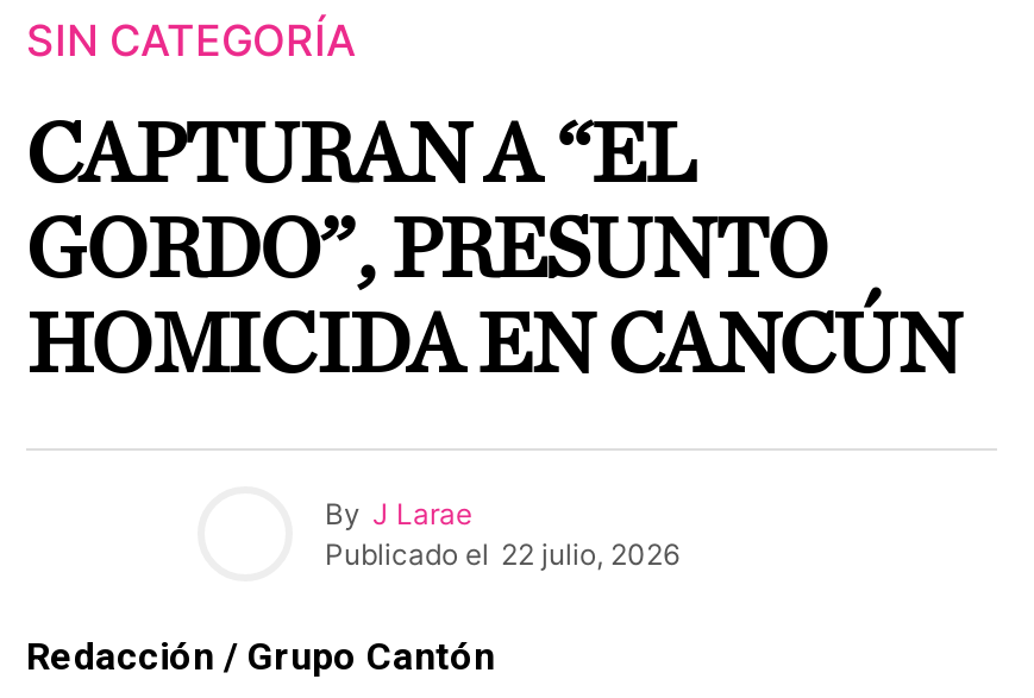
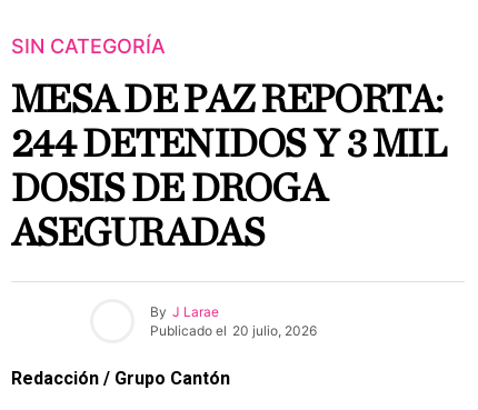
- CAPTURAN A “EL
- GORDO”, PRESUNTO
- HOMICIDA EN CANCÚN
+ MESA DE PAZ REPORTA:
+ 244 DETENIDOS Y 3 MIL
+ DOSIS DE DROGA
+ ASEGURADAS

- Publicado el 22 julio, 2026
+ Publicado el 20 julio, 2026
